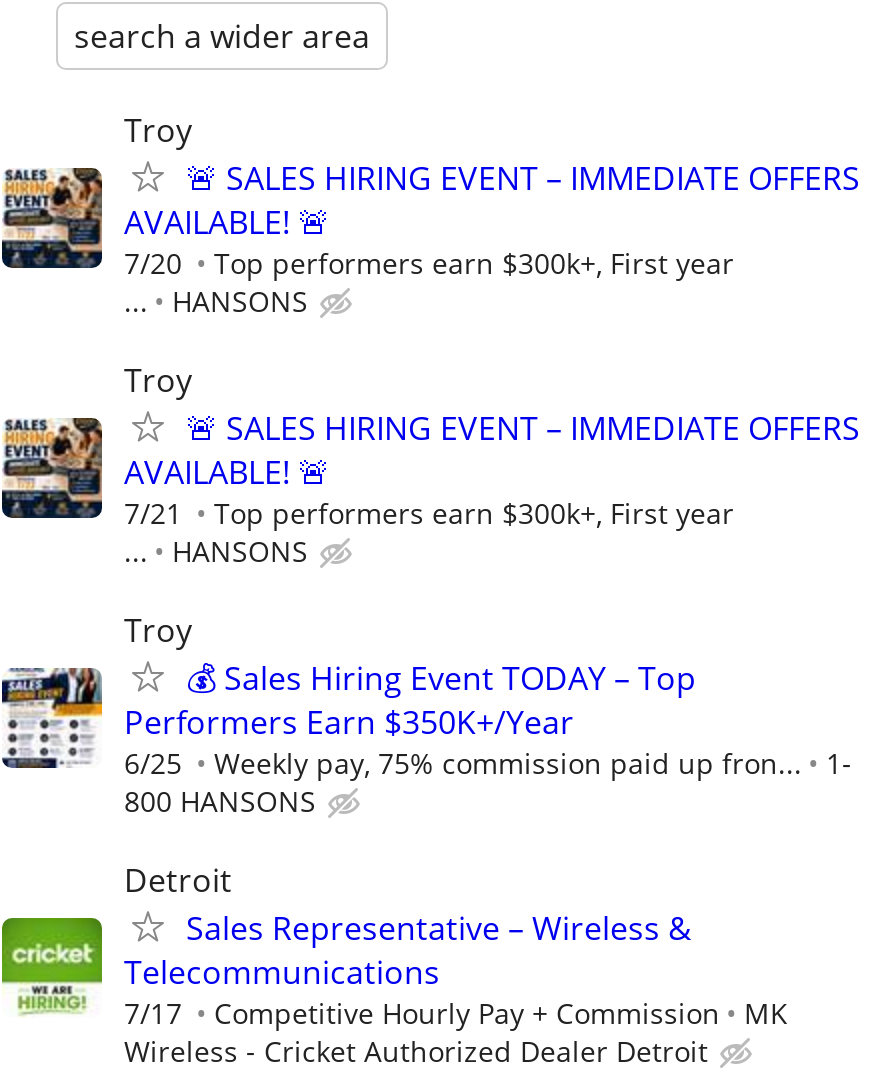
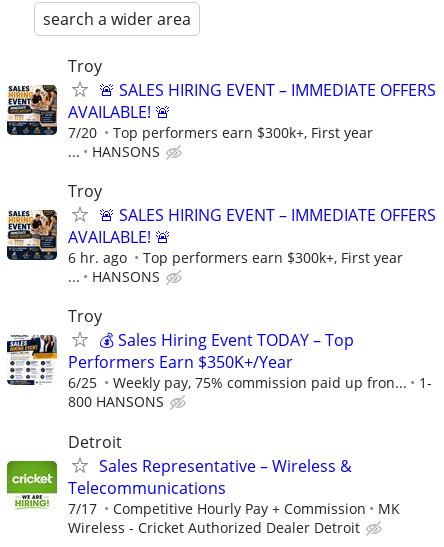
- 7/21 Top performers earn $300k+, First year
+ 6 hr. ago Top performers earn $300k+, First year
